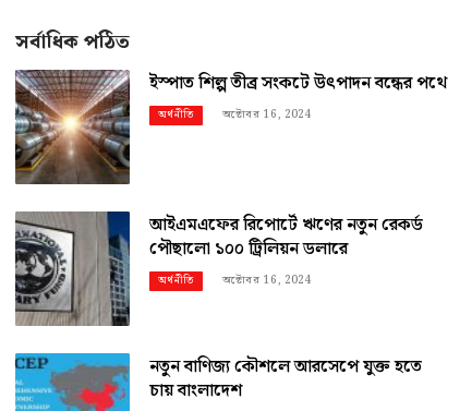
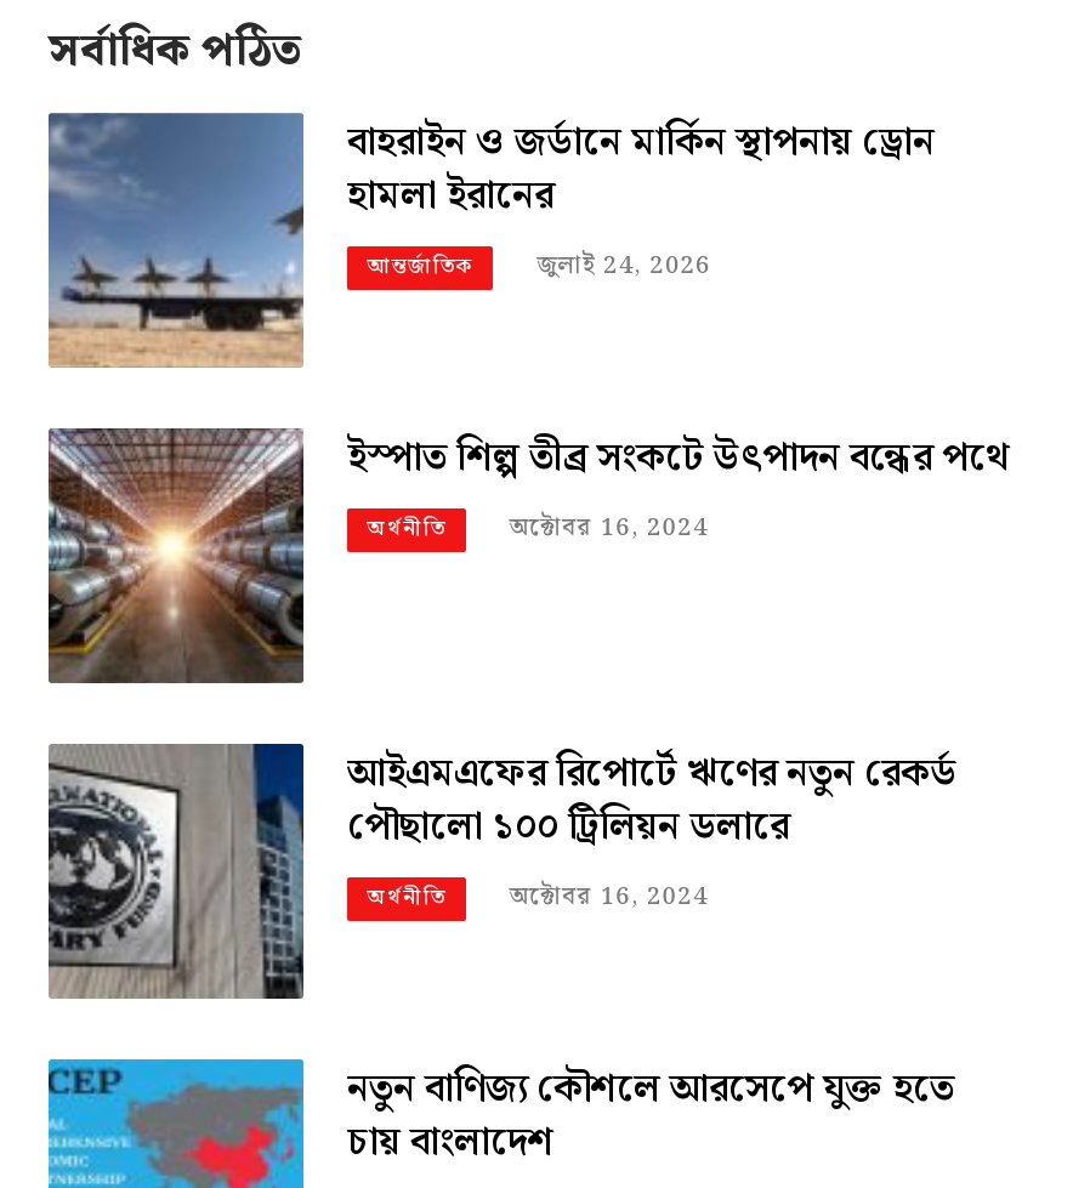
+ [image]
+ বাহরাইন ও জর্ডানে মার্কিন স্থাপনায় ড্রোন
+ হামলা ইরানের
+ আন্তর্জাতিক
+ জুলাই 24, 2026
